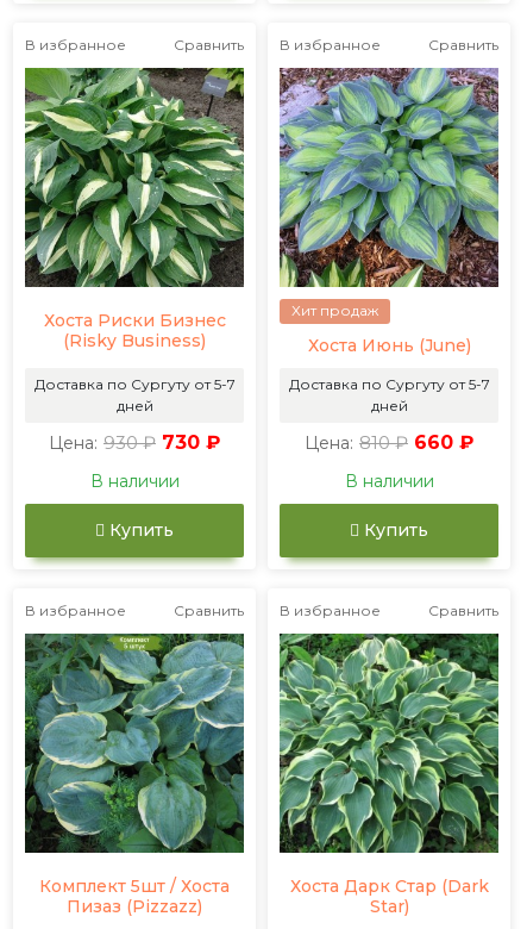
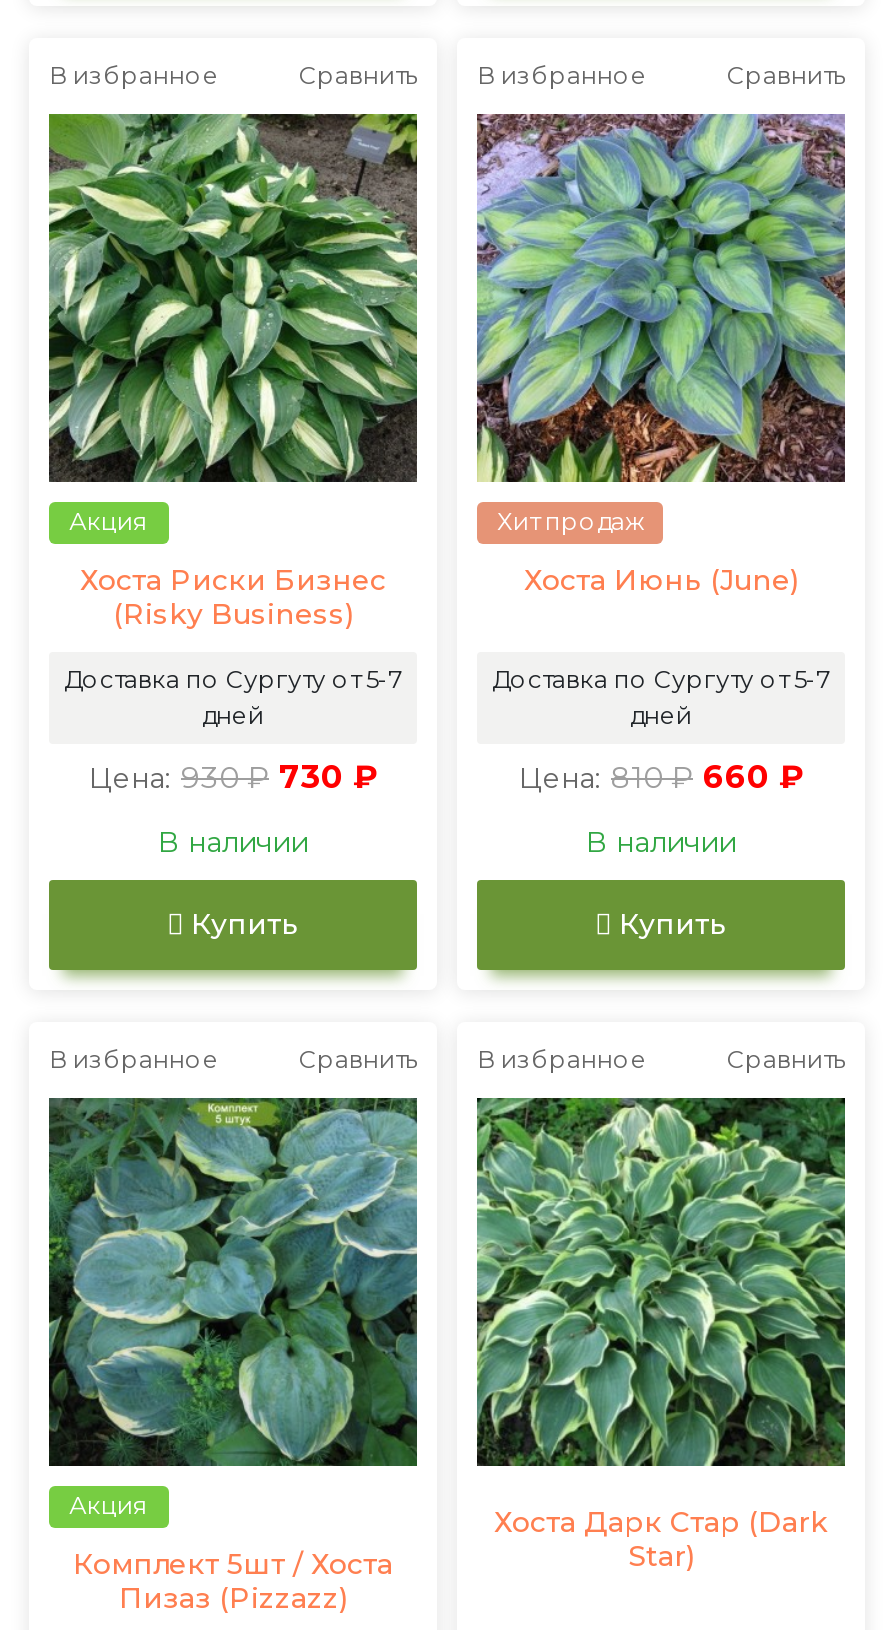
+ Акция

+ Акция
